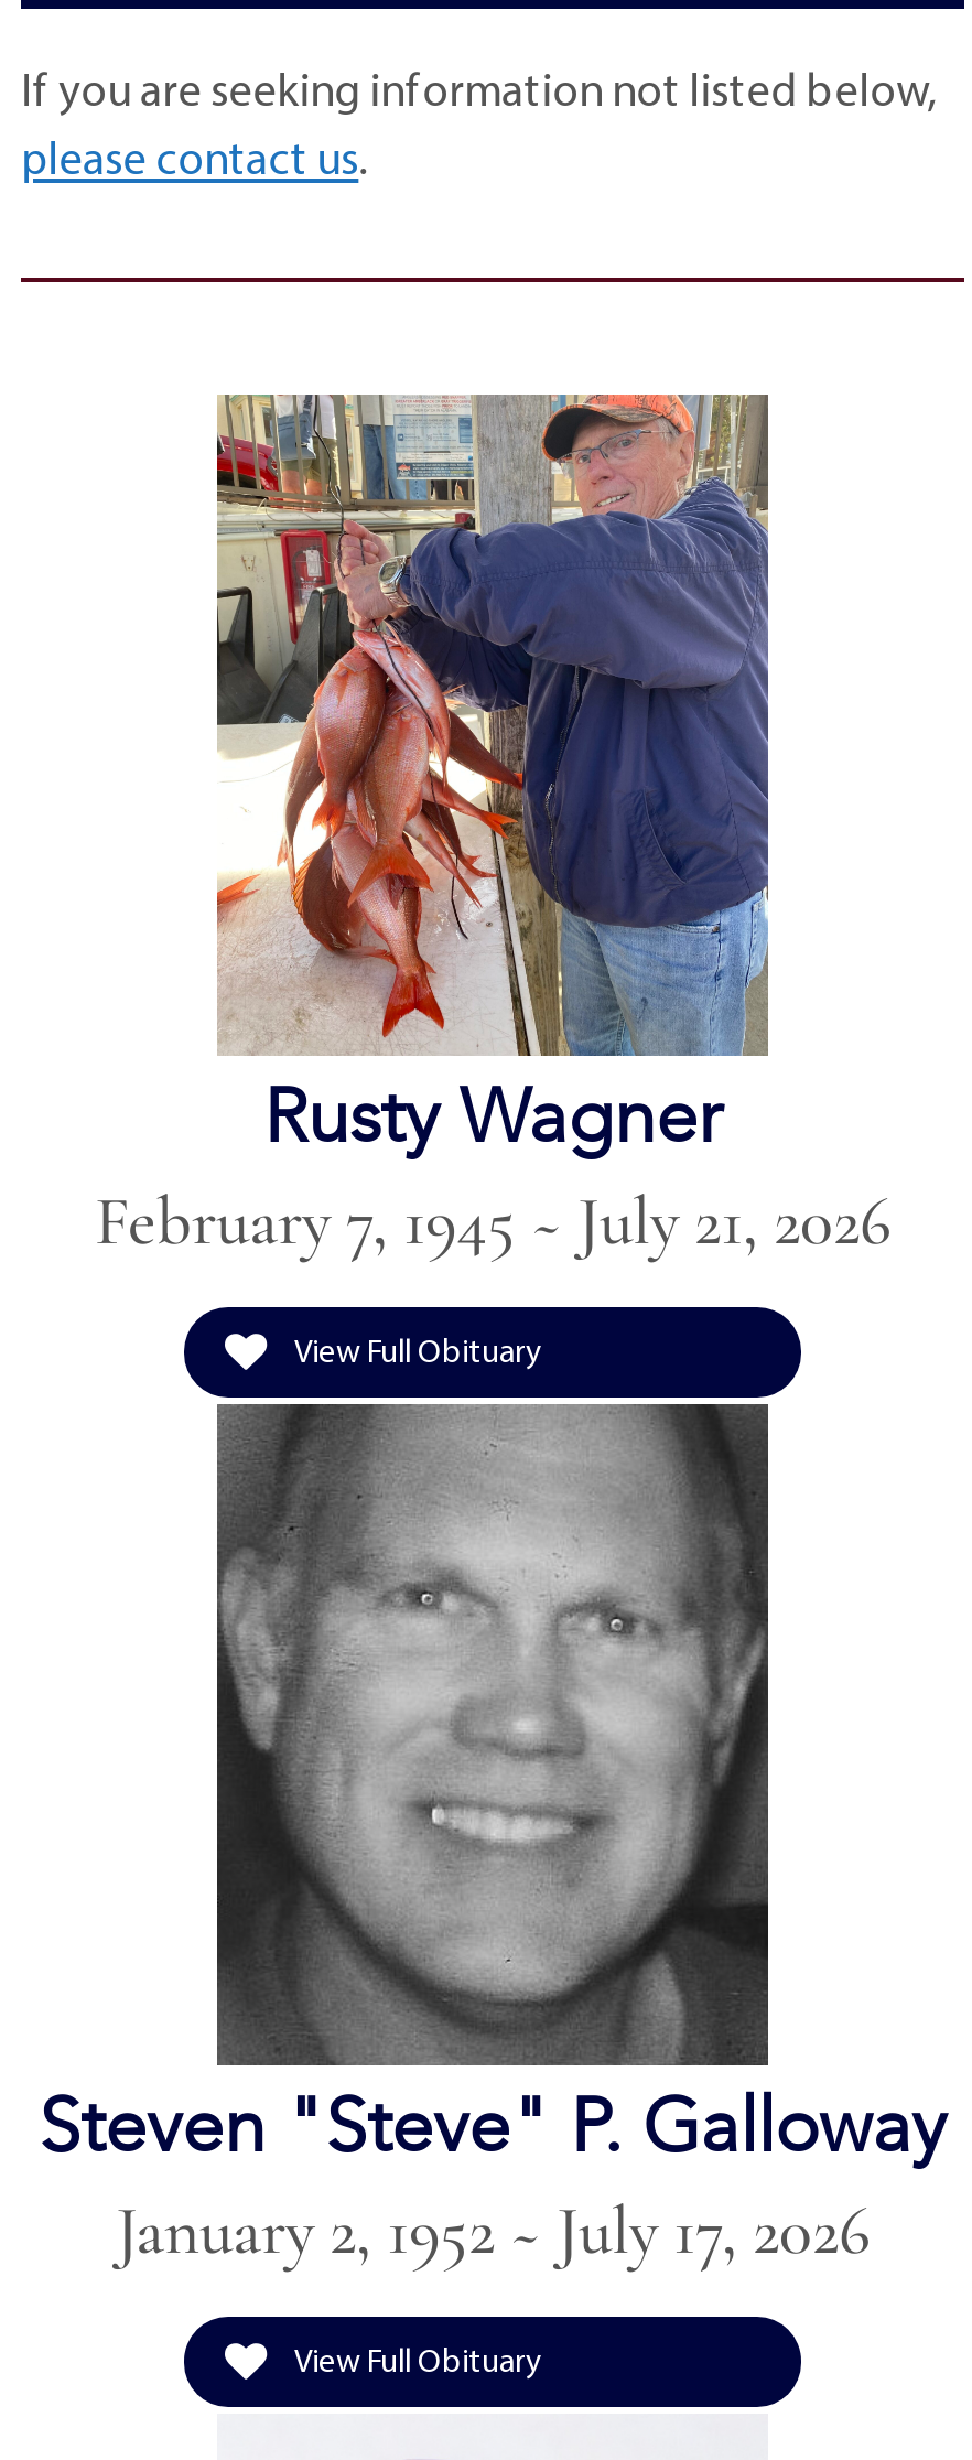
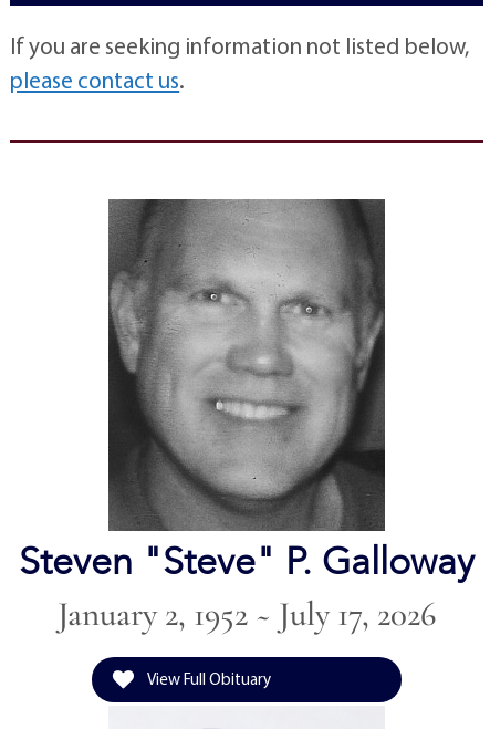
- [image]
- Rusty Wagner
- February 7, 1945 ~ July 21, 2026
- View Full Obituary
